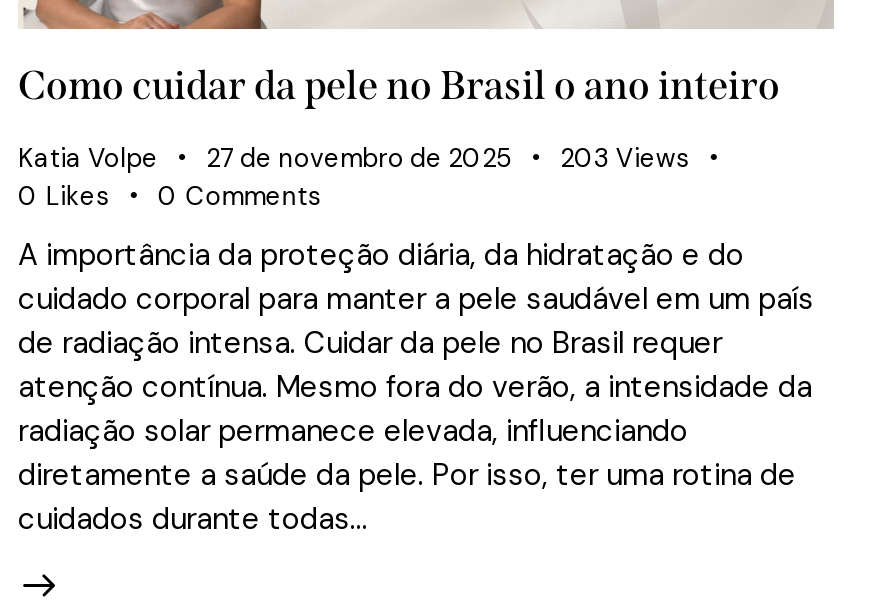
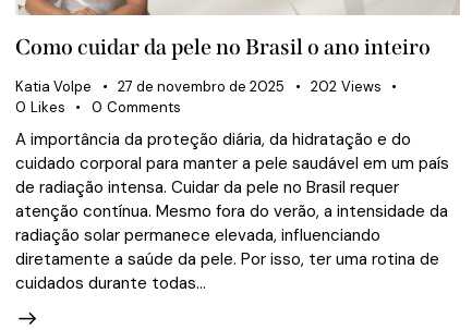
- Katia Volpe 27 de novembro de 2025 203 Views
+ Katia Volpe 27 de novembro de 2025 202 Views
